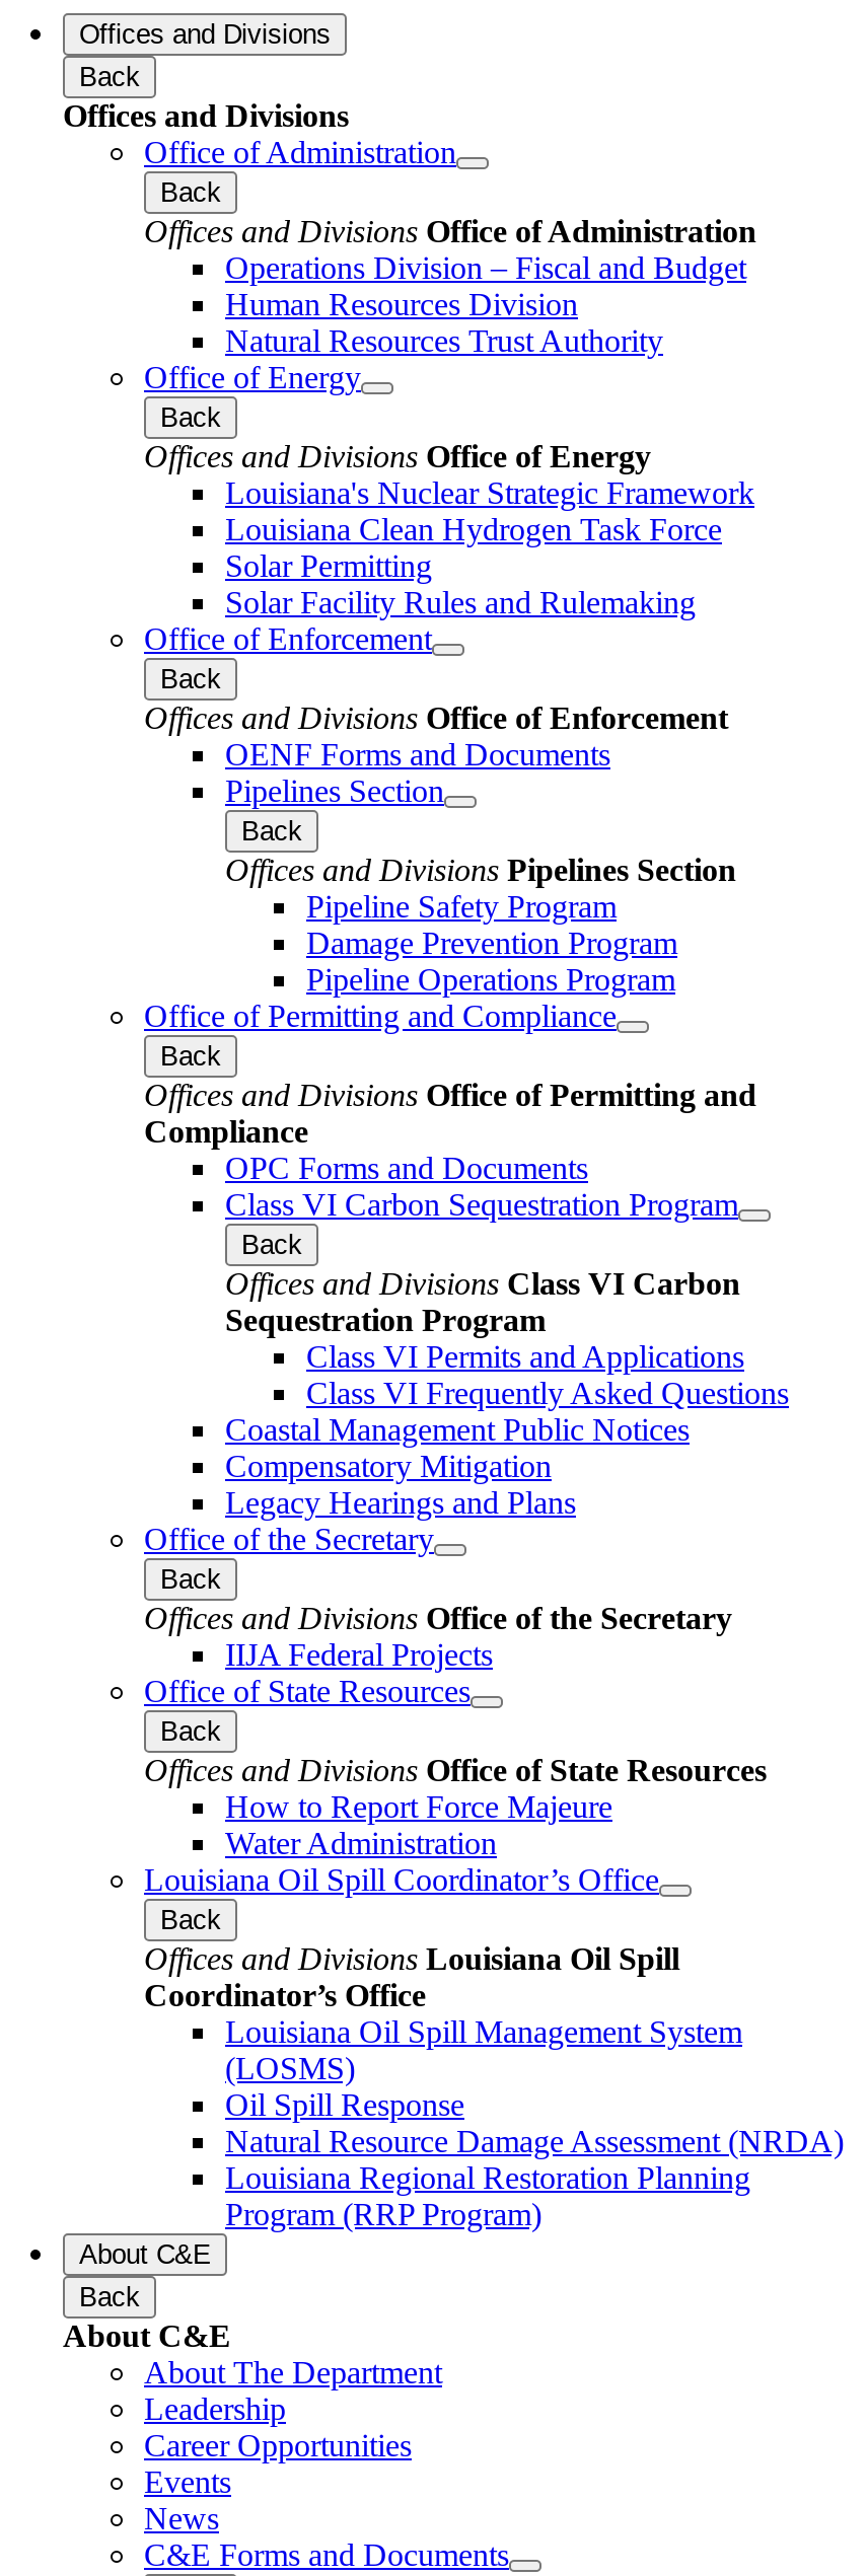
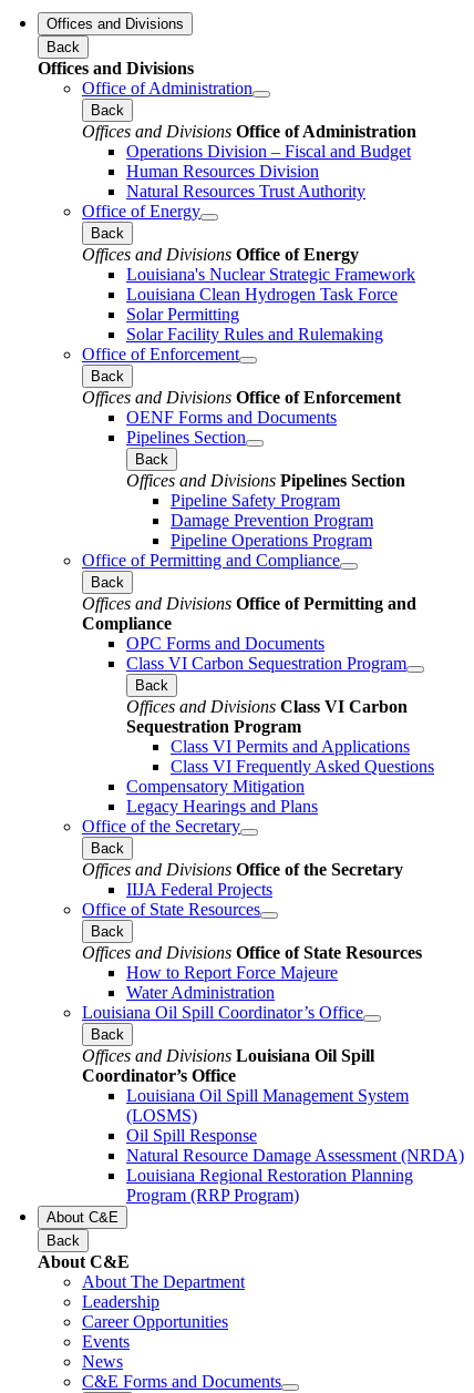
- Coastal Management Public Notices
